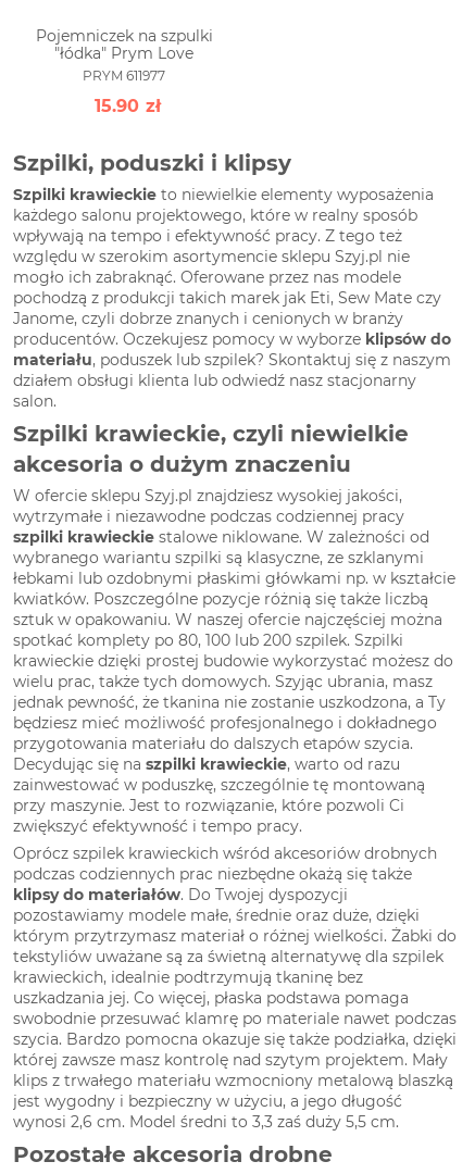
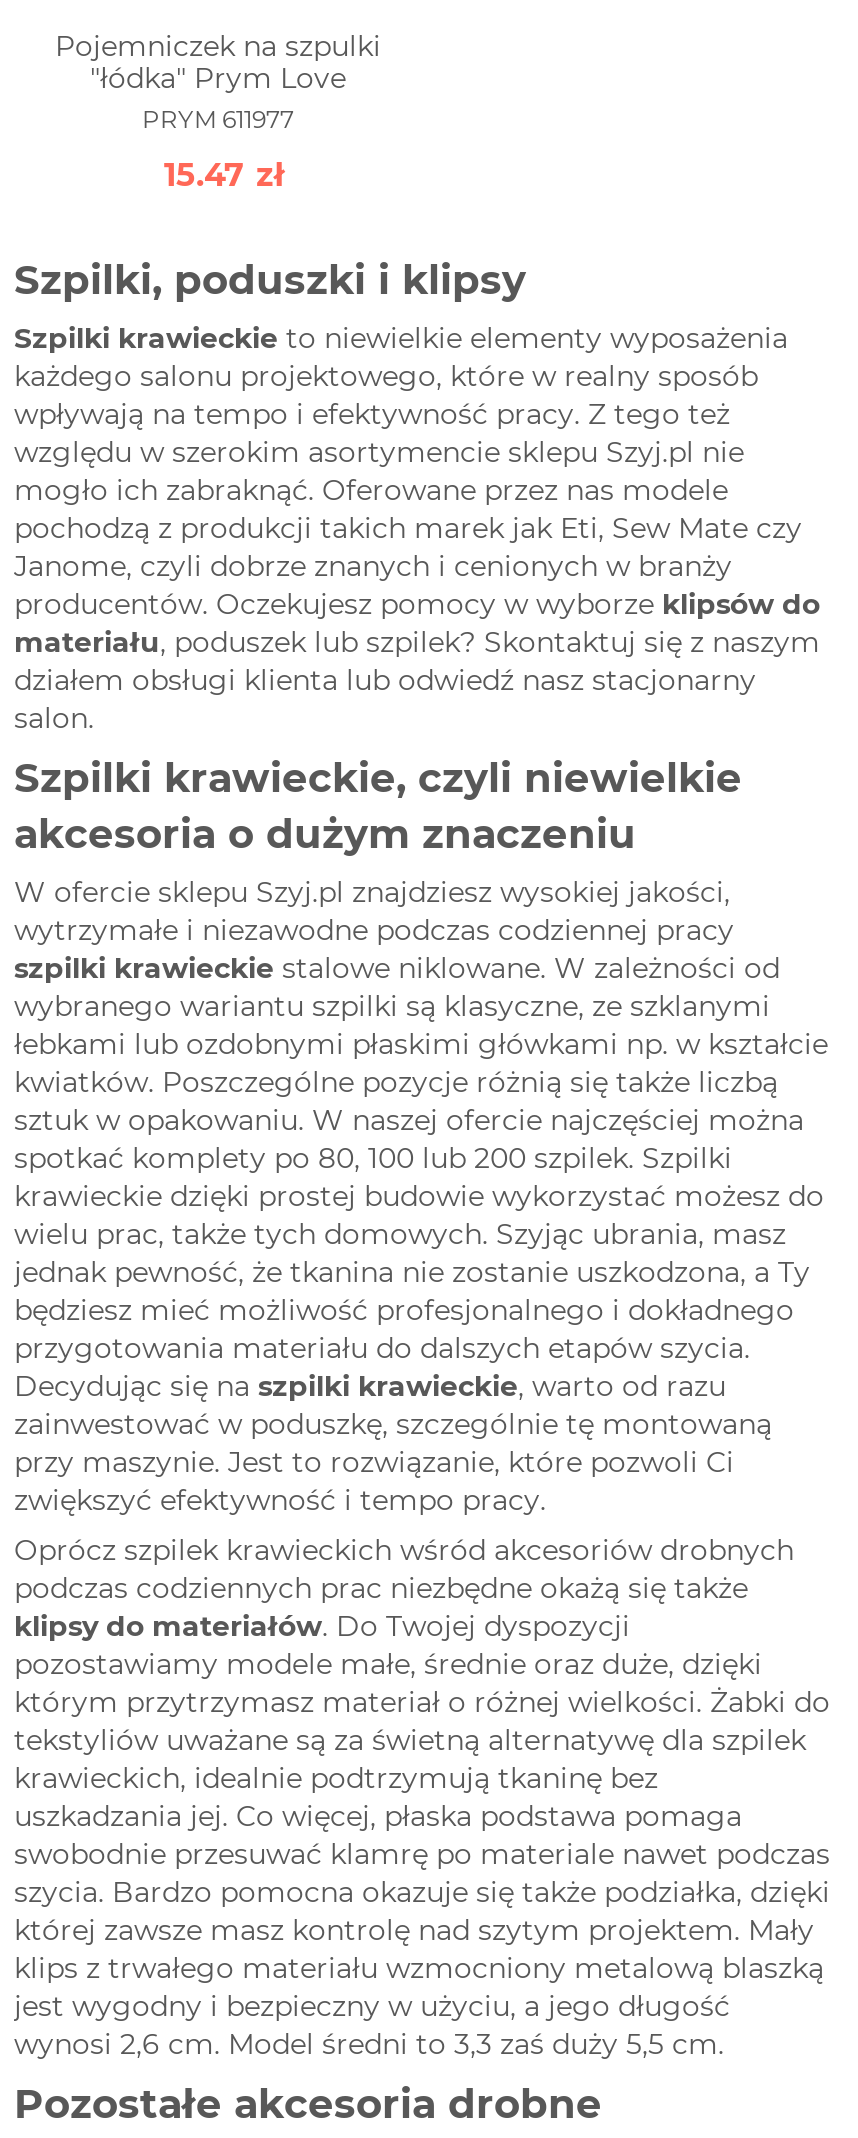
- 15.90 zł
+ 15.47 zł
